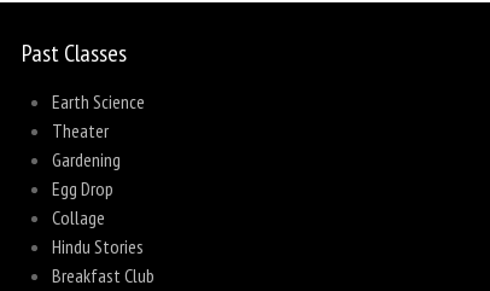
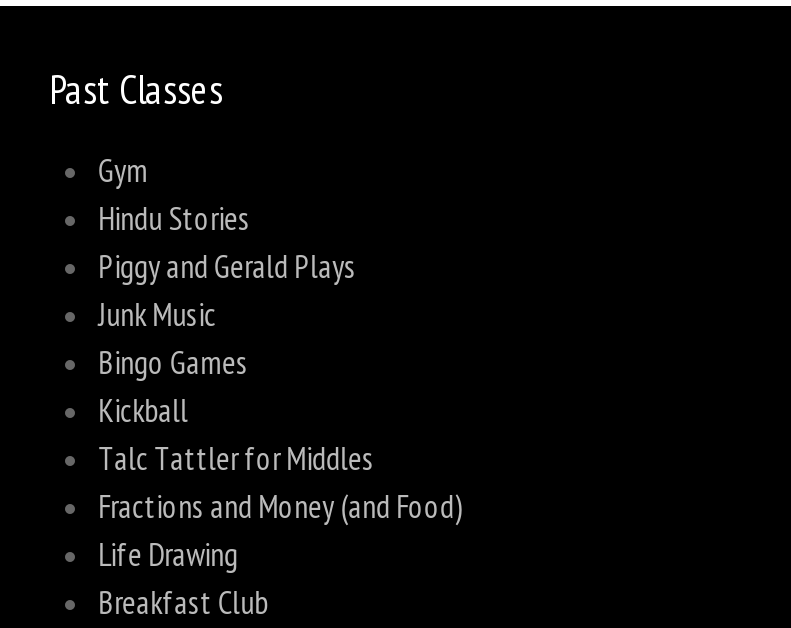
- Earth Science
- Theater
- Gardening
- Egg Drop
- Collage
+ Gym

moved up: Hindu Stories

+ Piggy and Gerald Plays
+ Junk Music
+ Bingo Games
+ Kickball
+ Talc Tattler for Middles
+ Fractions and Money (and Food)
+ Life Drawing
